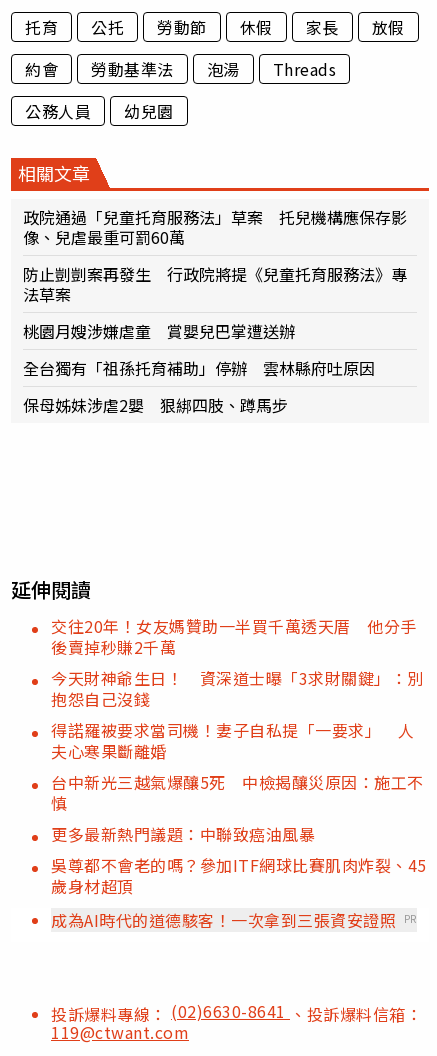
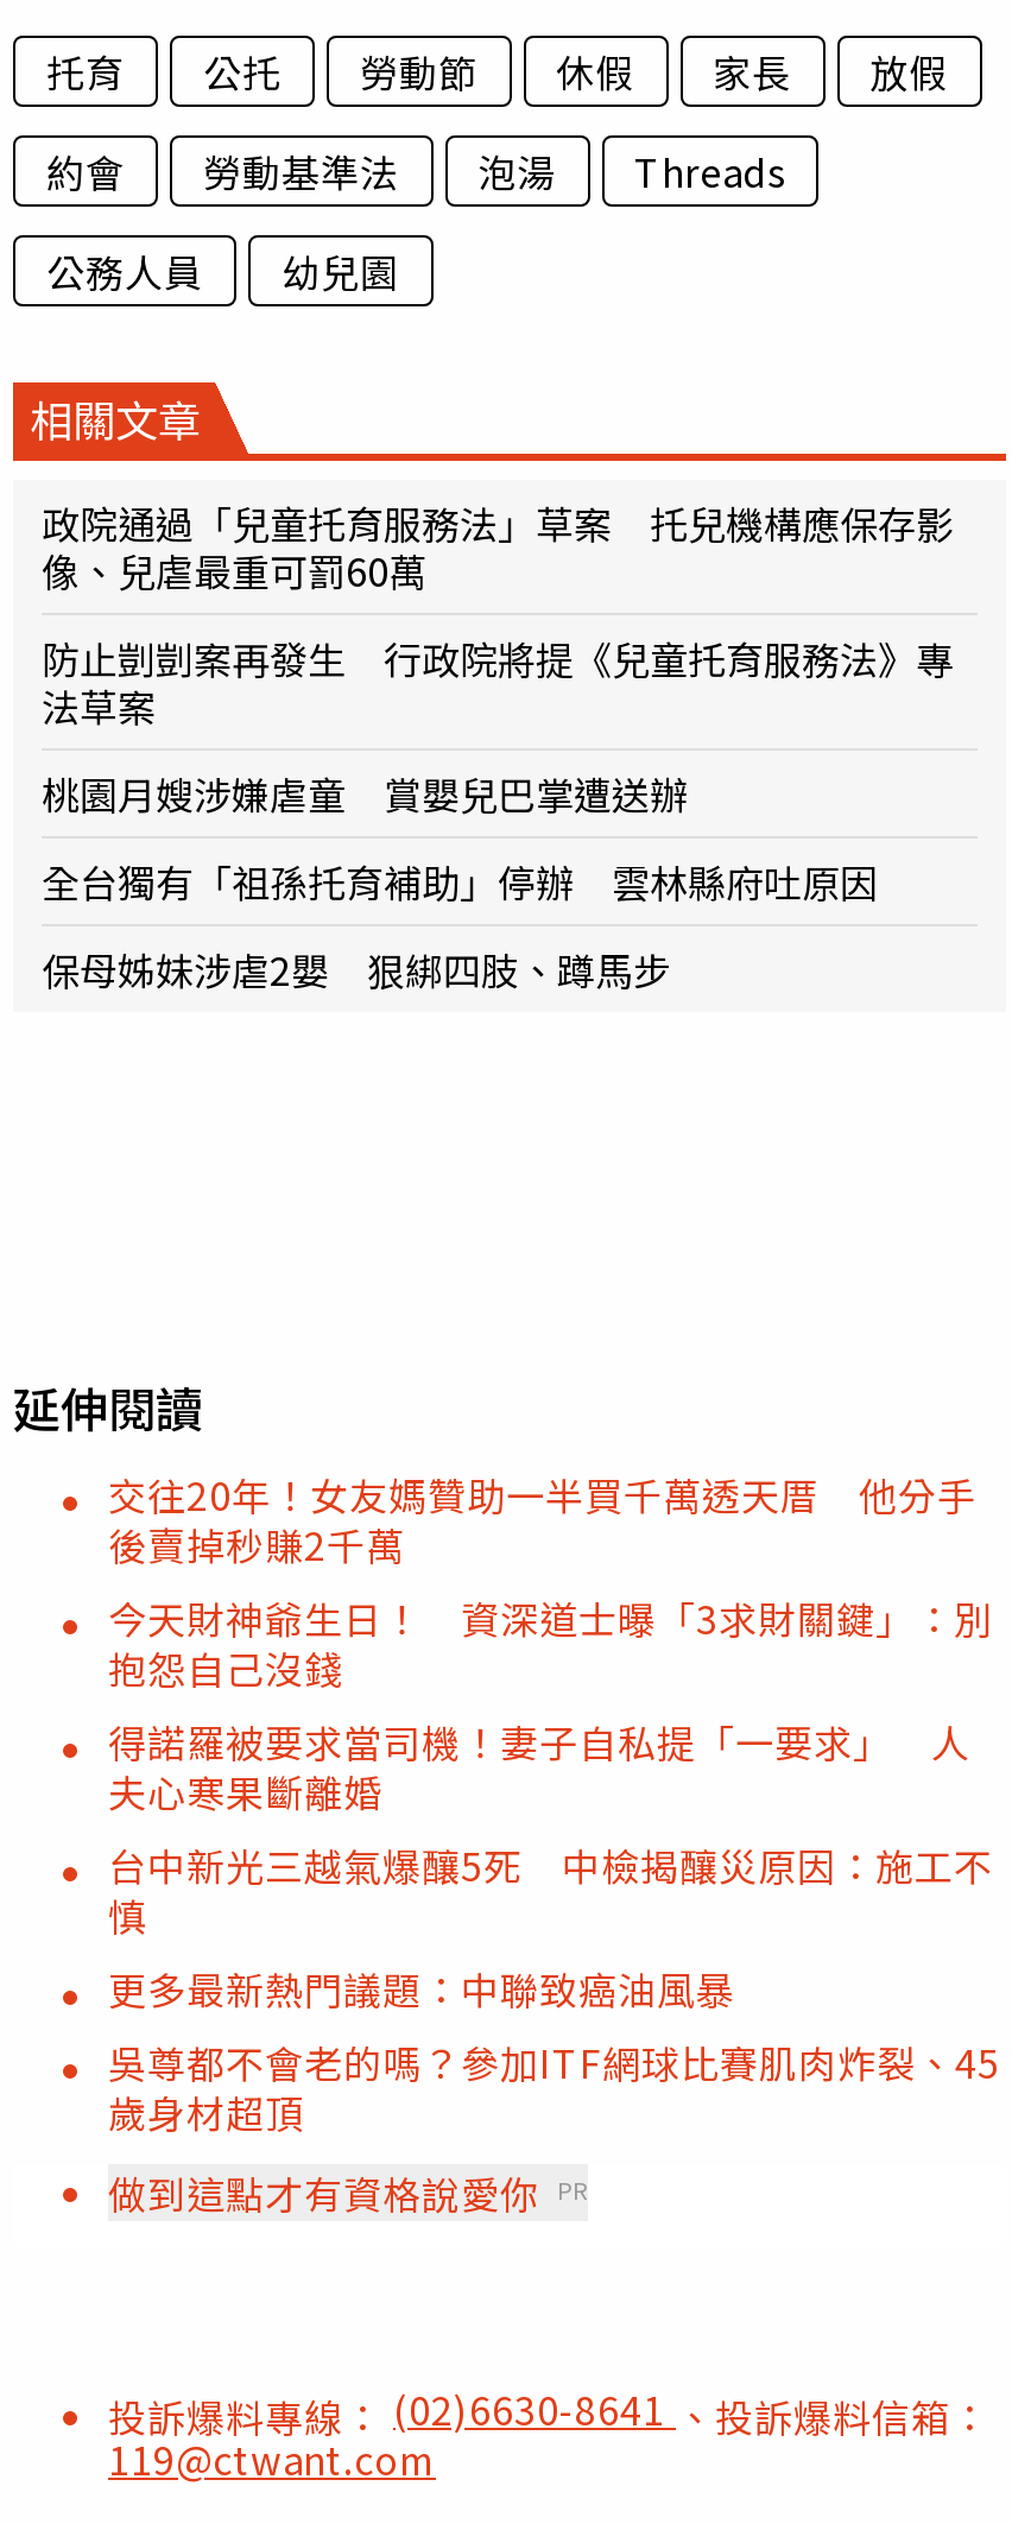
- 成為AI時代的道德駭客！一次拿到三張資安證照 PR
+ 做到這點才有資格說愛你 PR
